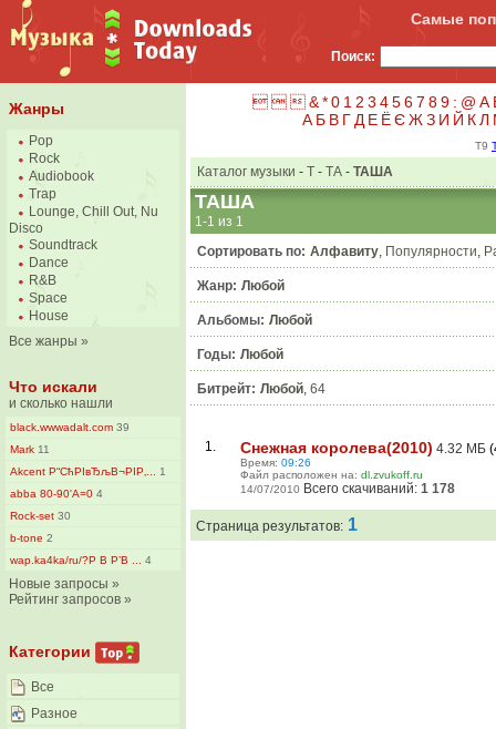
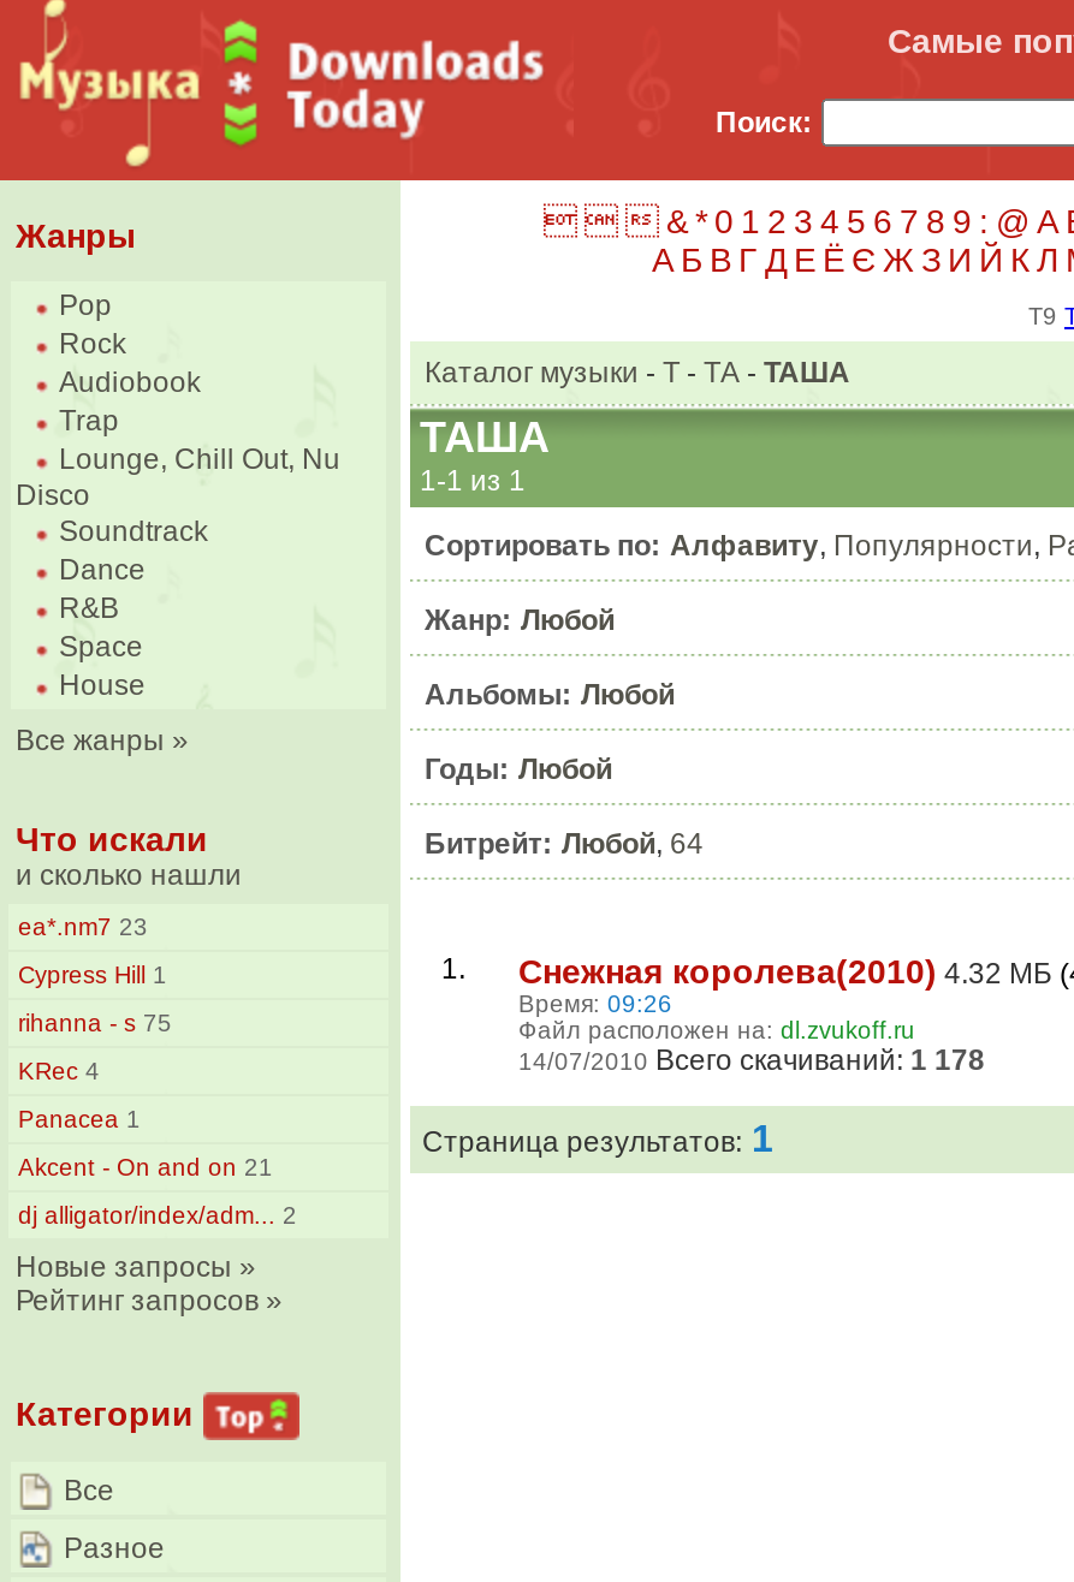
- black.wwwadalt.com 39
+ ea*.nm7 23

- Mark 11
+ Cypress Hill 1

- Akcent Р“СћРІвЂљВ¬РІР‚... 1
+ rihanna - s 75

- abba 80-90'A=0 4
+ KRec 4

- Rock-set 30
+ Panacea 1

- b-tone 2
+ Akcent - On and on 21

- wap.ka4ka/ru/?Р В Р’В ... 4
+ dj alligator/index/adm... 2
